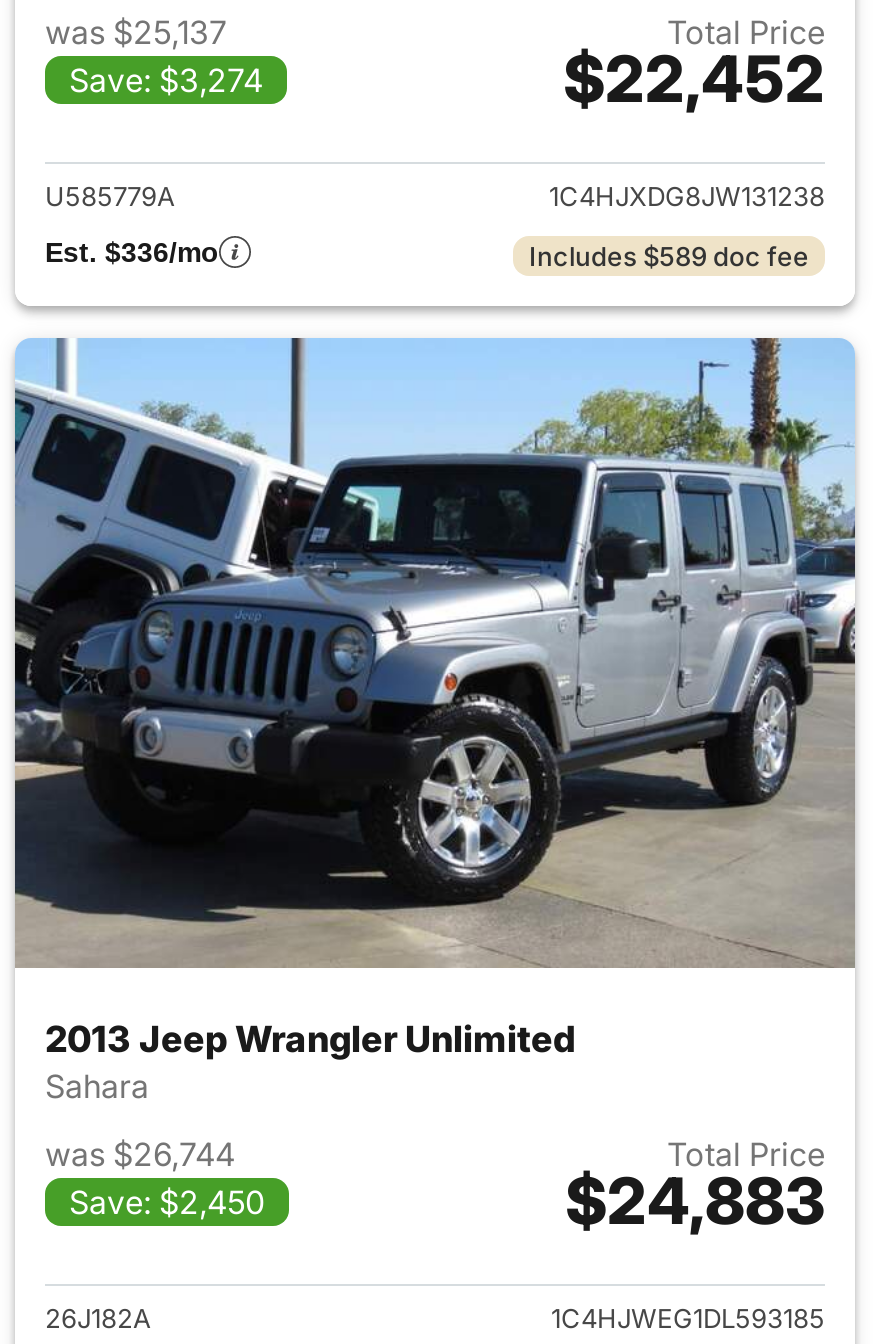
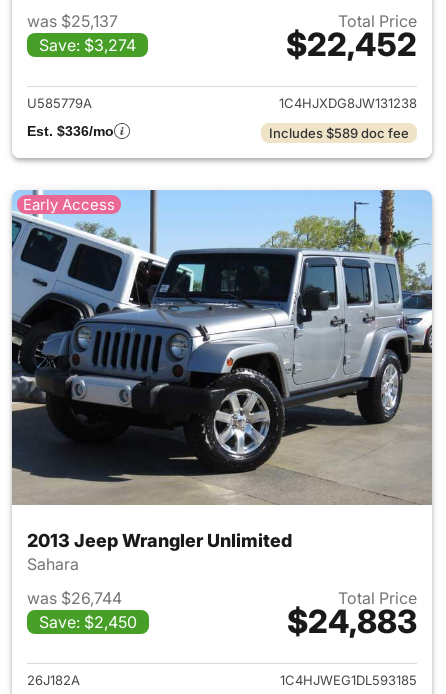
+ Early Access
